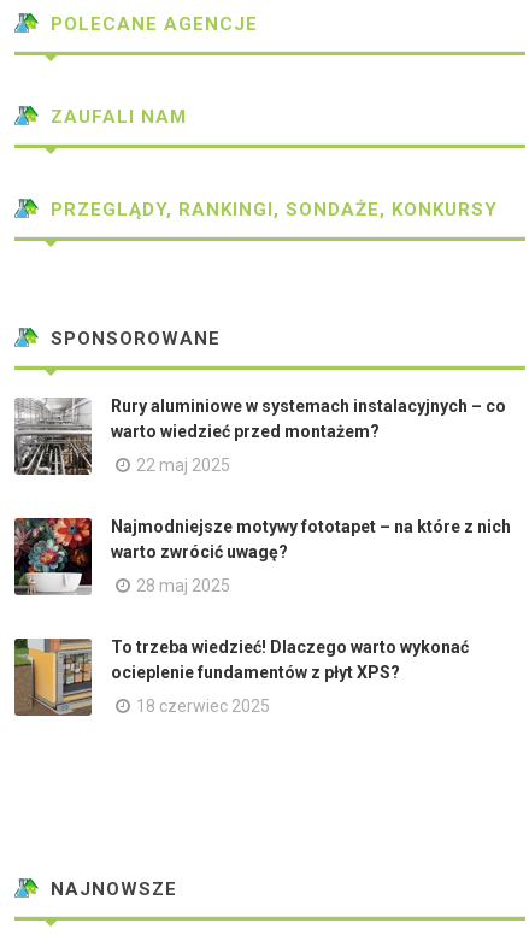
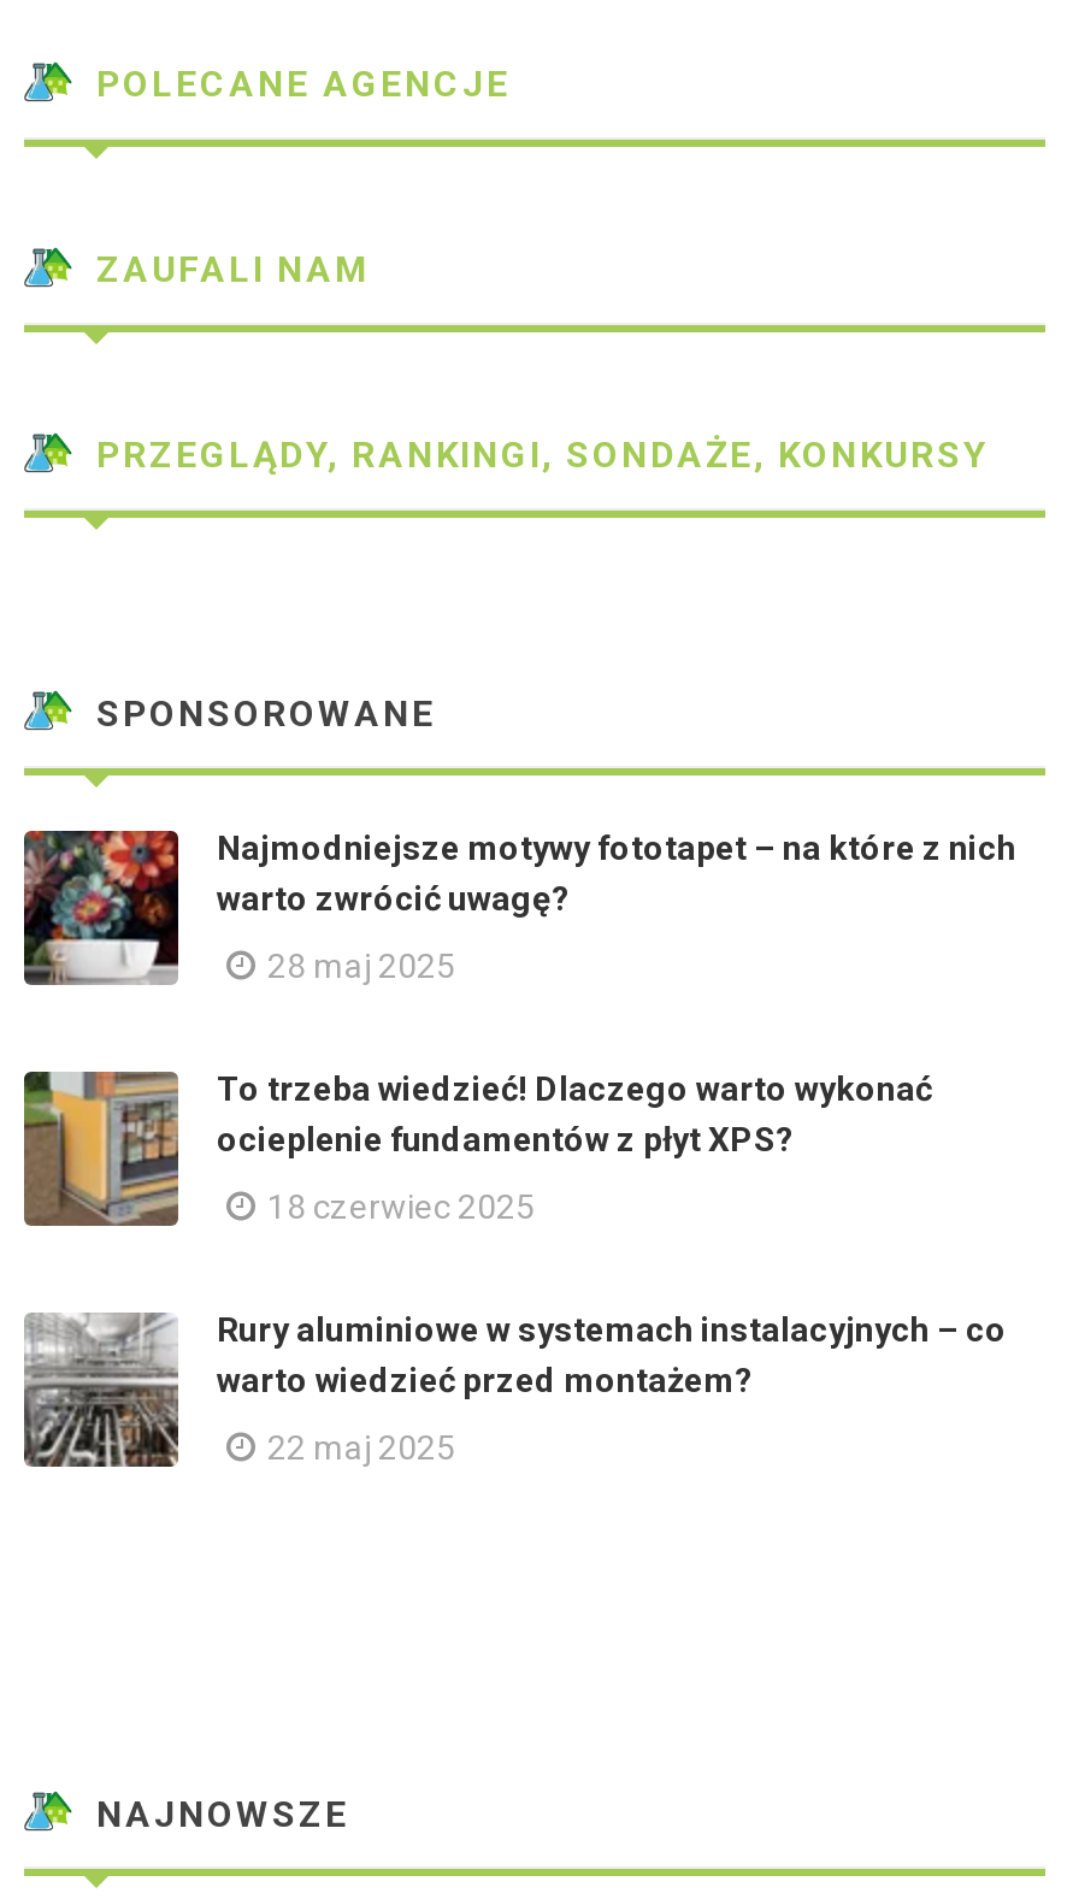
moved down: [image] | Rury aluminiowe w systemach instalacyjnych – co | warto wiedzieć przed montażem? | 22 maj 2025

moved up: [image] | Najmodniejsze motywy fototapet – na które z nich | warto zwrócić uwagę? | 28 maj 2025 | To trzeba wiedzieć! Dlaczego warto wykonać | ocieplenie fundamentów z płyt XPS? | 18 czerwiec 2025
